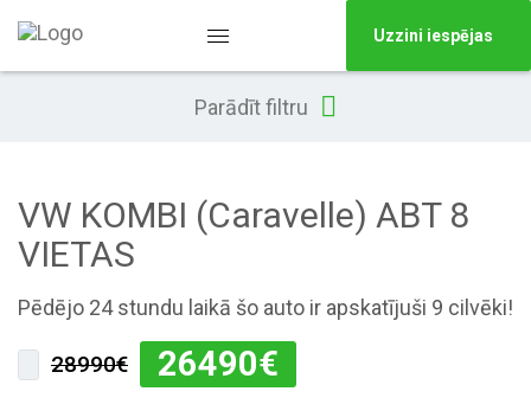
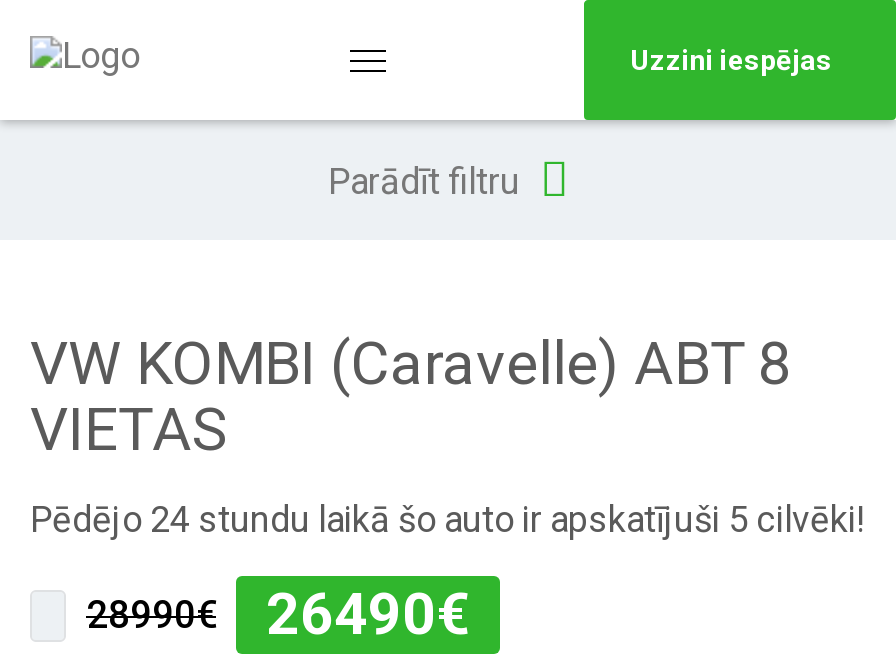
- Pēdējo 24 stundu laikā šo auto ir apskatījuši 9 cilvēki!
+ Pēdējo 24 stundu laikā šo auto ir apskatījuši 5 cilvēki!
